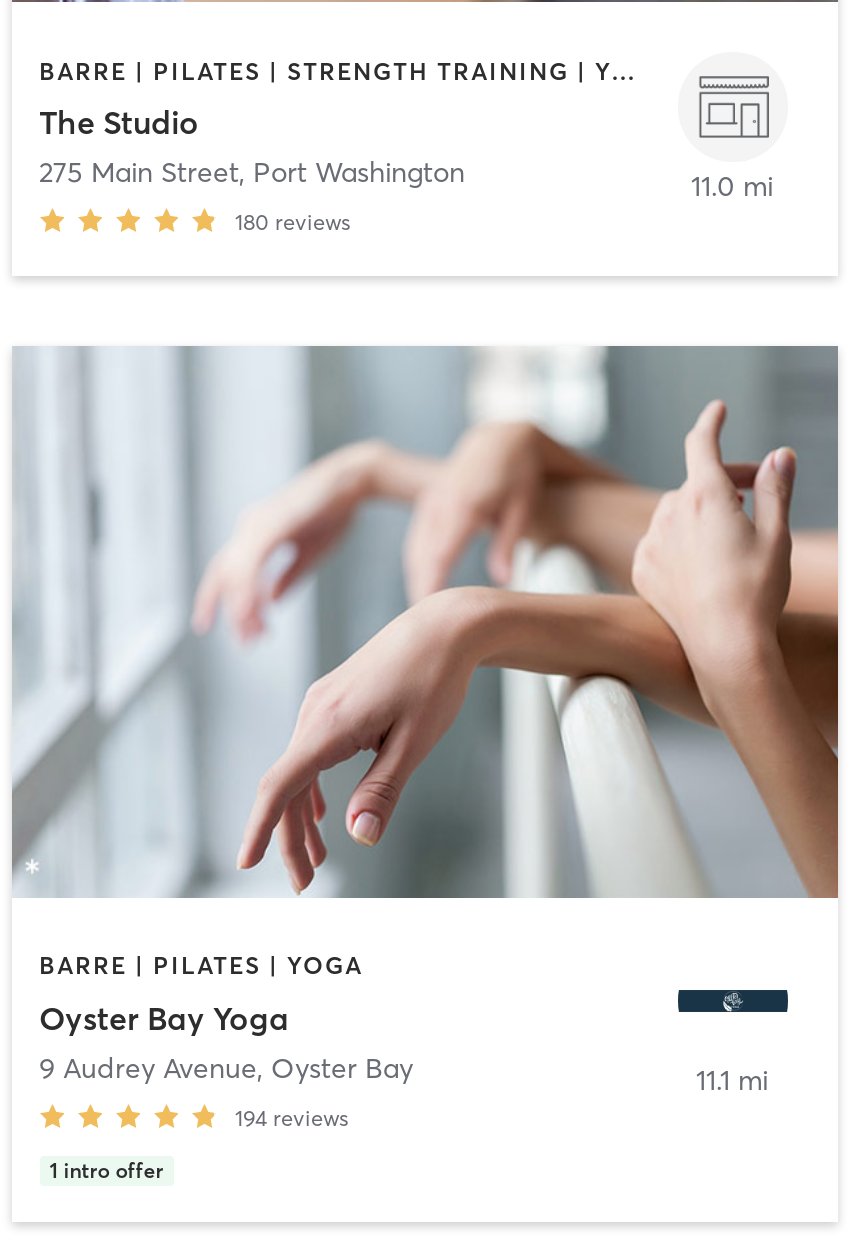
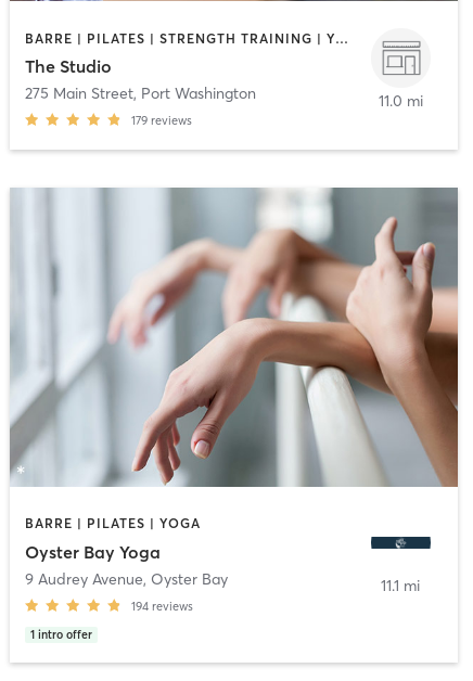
- 180 reviews
+ 179 reviews
